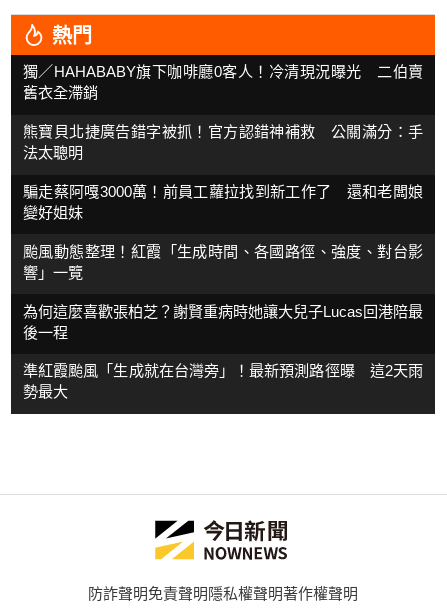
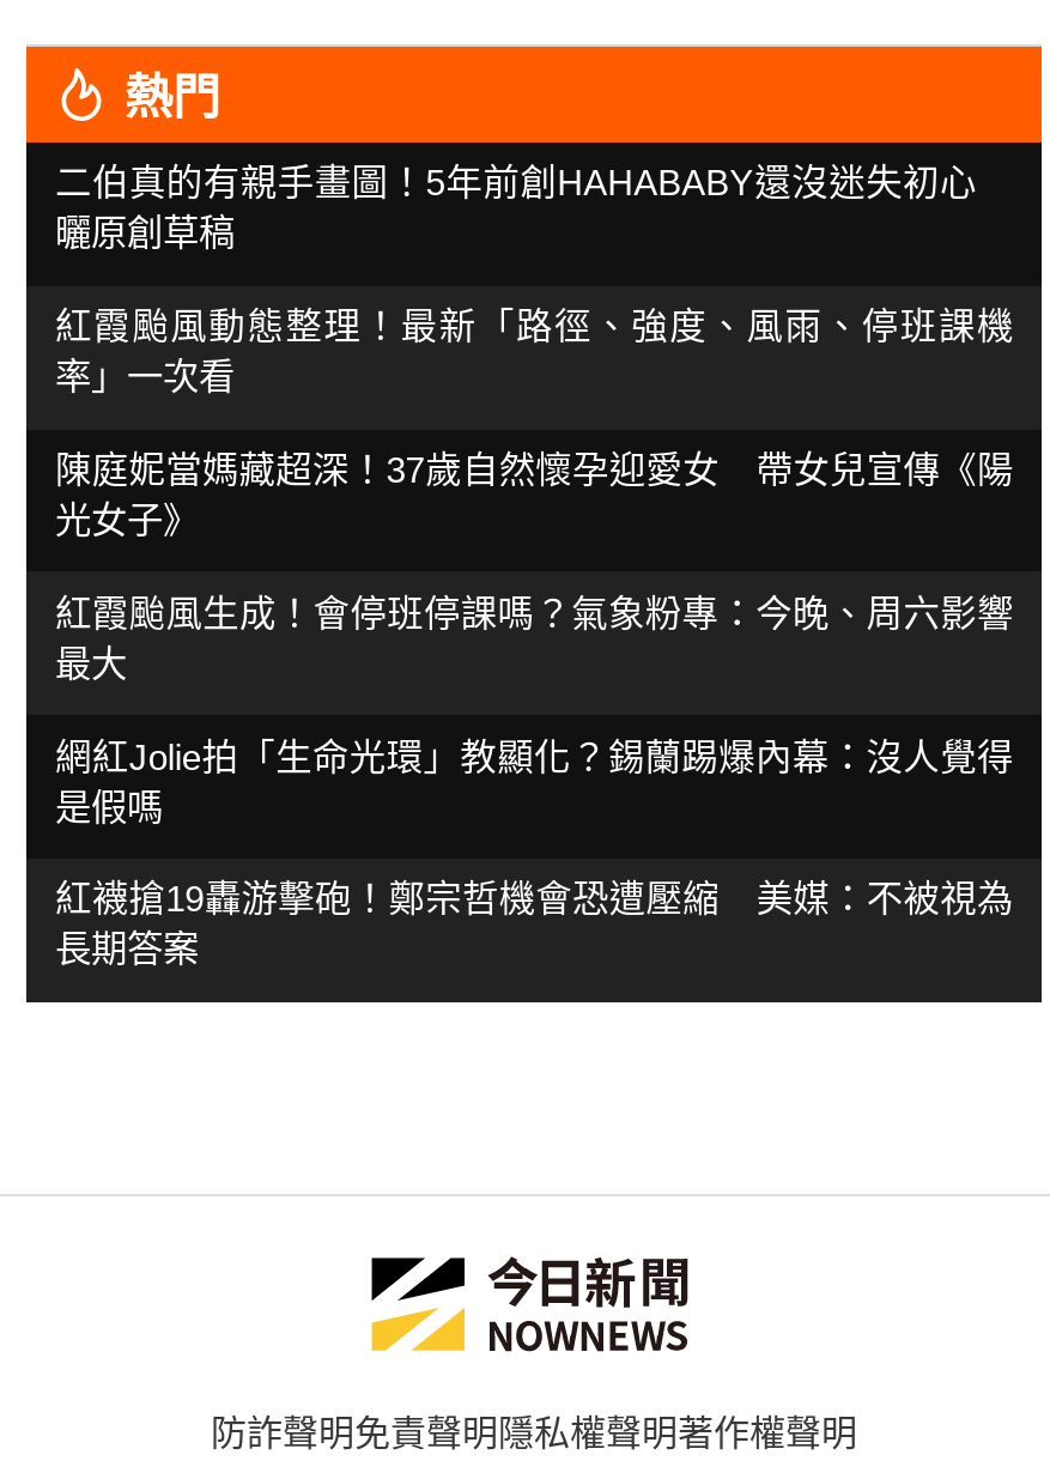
- 獨／HAHABABY旗下咖啡廳0客人！冷清現況曝光 二伯賣
- 舊衣全滯銷
+ 二伯真的有親手畫圖！5年前創HAHABABY還沒迷失初心
+ 曬原創草稿

- 熊寶貝北捷廣告錯字被抓！官方認錯神補救 公關滿分：手
- 法太聰明
+ 紅霞颱風動態整理！最新「路徑、強度、風雨、停班課機
+ 率」一次看

- 騙走蔡阿嘎3000萬！前員工蘿拉找到新工作了 還和老闆娘
- 變好姐妹
+ 陳庭妮當媽藏超深！37歲自然懷孕迎愛女 帶女兒宣傳《陽
+ 光女子》

- 颱風動態整理！紅霞「生成時間、各國路徑、強度、對台影
- 響」一覽
+ 紅霞颱風生成！會停班停課嗎？氣象粉專：今晚、周六影響
+ 最大

- 為何這麼喜歡張柏芝？謝賢重病時她讓大兒子Lucas回港陪最
- 後一程
+ 網紅Jolie拍「生命光環」教顯化？錫蘭踢爆內幕：沒人覺得
+ 是假嗎

- 準紅霞颱風「生成就在台灣旁」！最新預測路徑曝 這2天雨
- 勢最大
+ 紅襪搶19轟游擊砲！鄭宗哲機會恐遭壓縮 美媒：不被視為
+ 長期答案
